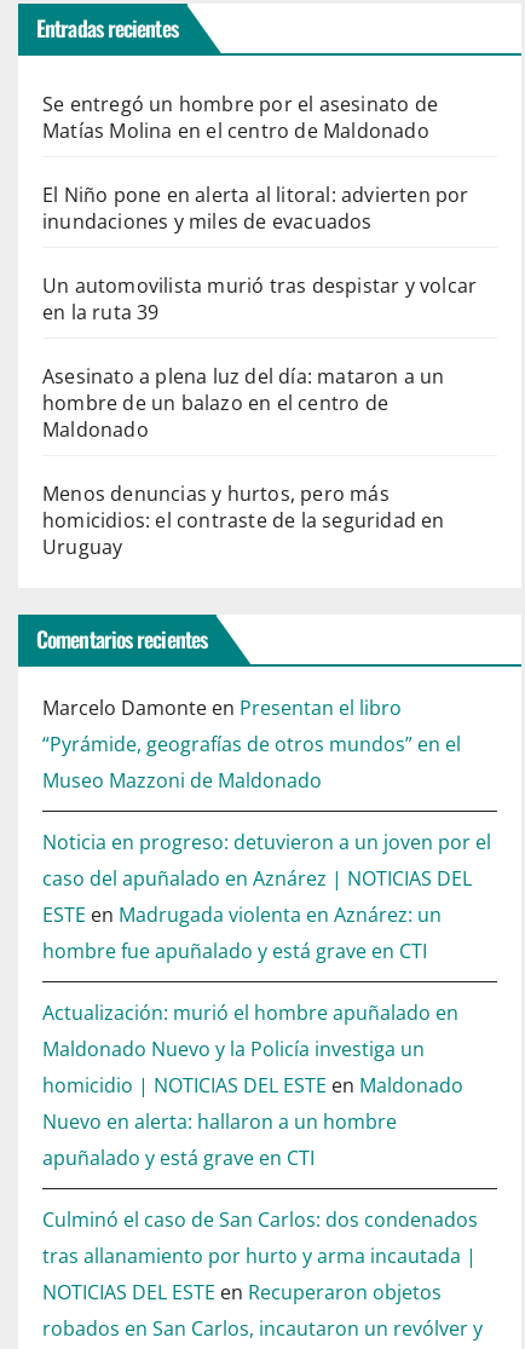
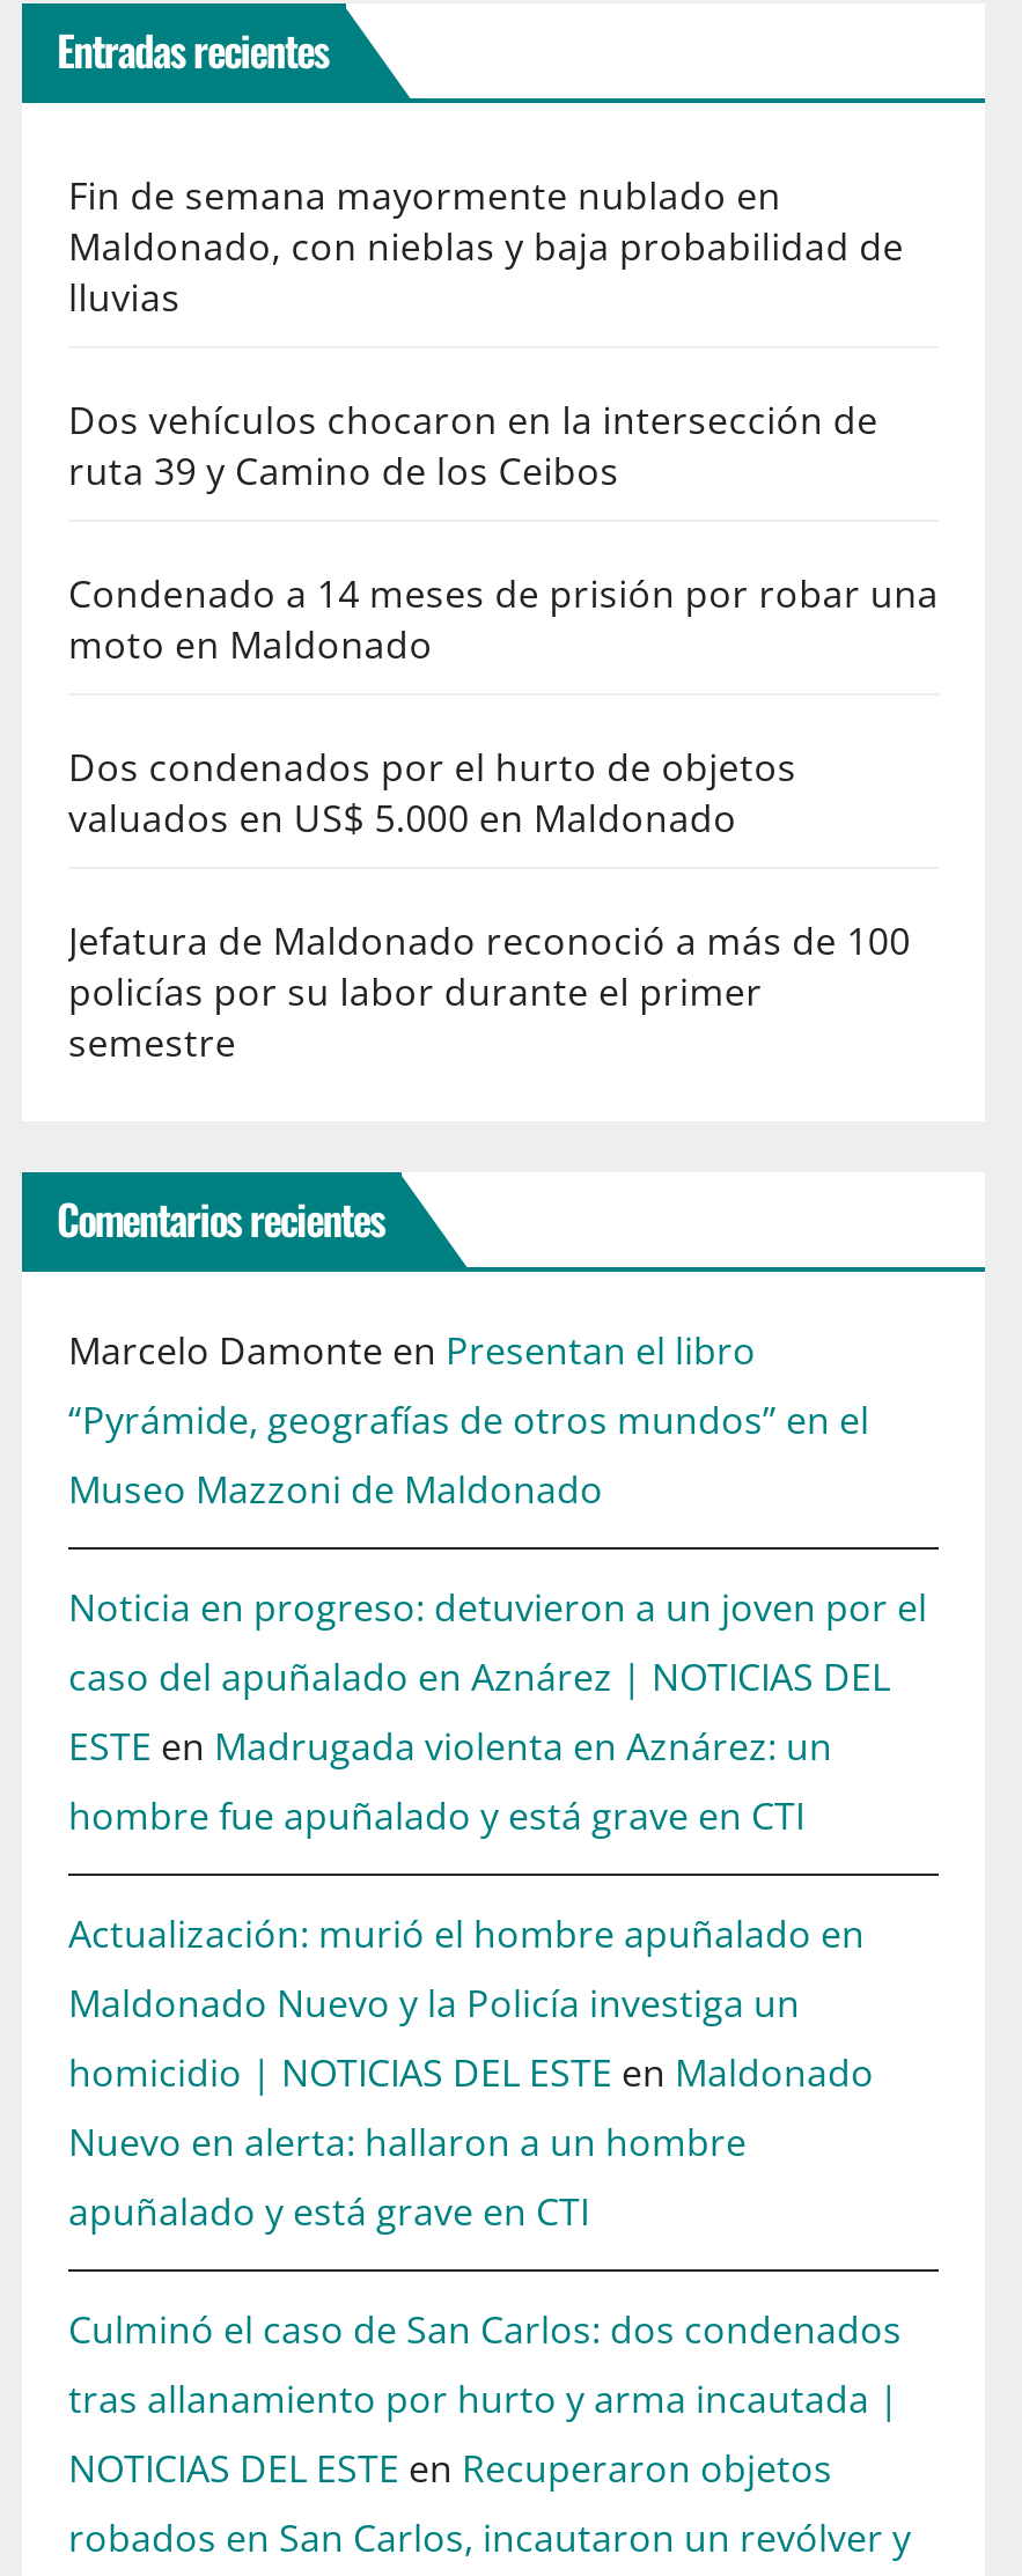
- Se entregó un hombre por el asesinato de
- Matías Molina en el centro de Maldonado
+ Fin de semana mayormente nublado en
+ Maldonado, con nieblas y baja probabilidad de
+ lluvias

- El Niño pone en alerta al litoral: advierten por
- inundaciones y miles de evacuados
+ Dos vehículos chocaron en la intersección de
+ ruta 39 y Camino de los Ceibos

- Un automovilista murió tras despistar y volcar
- en la ruta 39
+ Condenado a 14 meses de prisión por robar una
+ moto en Maldonado

- Asesinato a plena luz del día: mataron a un
- hombre de un balazo en el centro de
- Maldonado
+ Dos condenados por el hurto de objetos
+ valuados en US$ 5.000 en Maldonado

- Menos denuncias y hurtos, pero más
- homicidios: el contraste de la seguridad en
- Uruguay
+ Jefatura de Maldonado reconoció a más de 100
+ policías por su labor durante el primer
+ semestre
